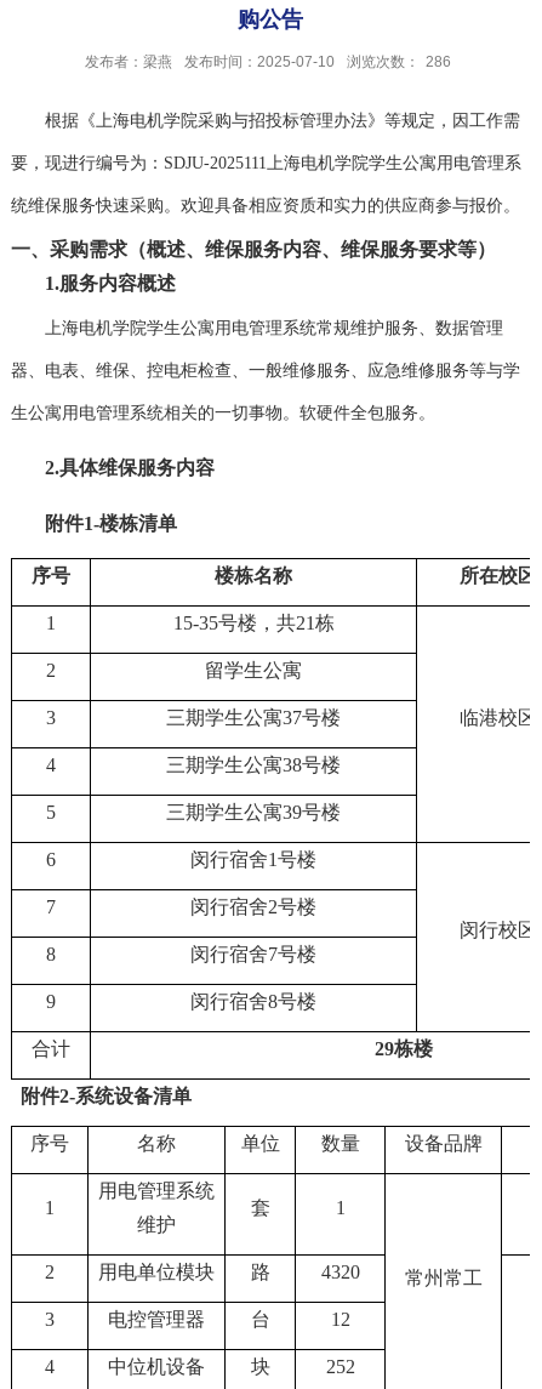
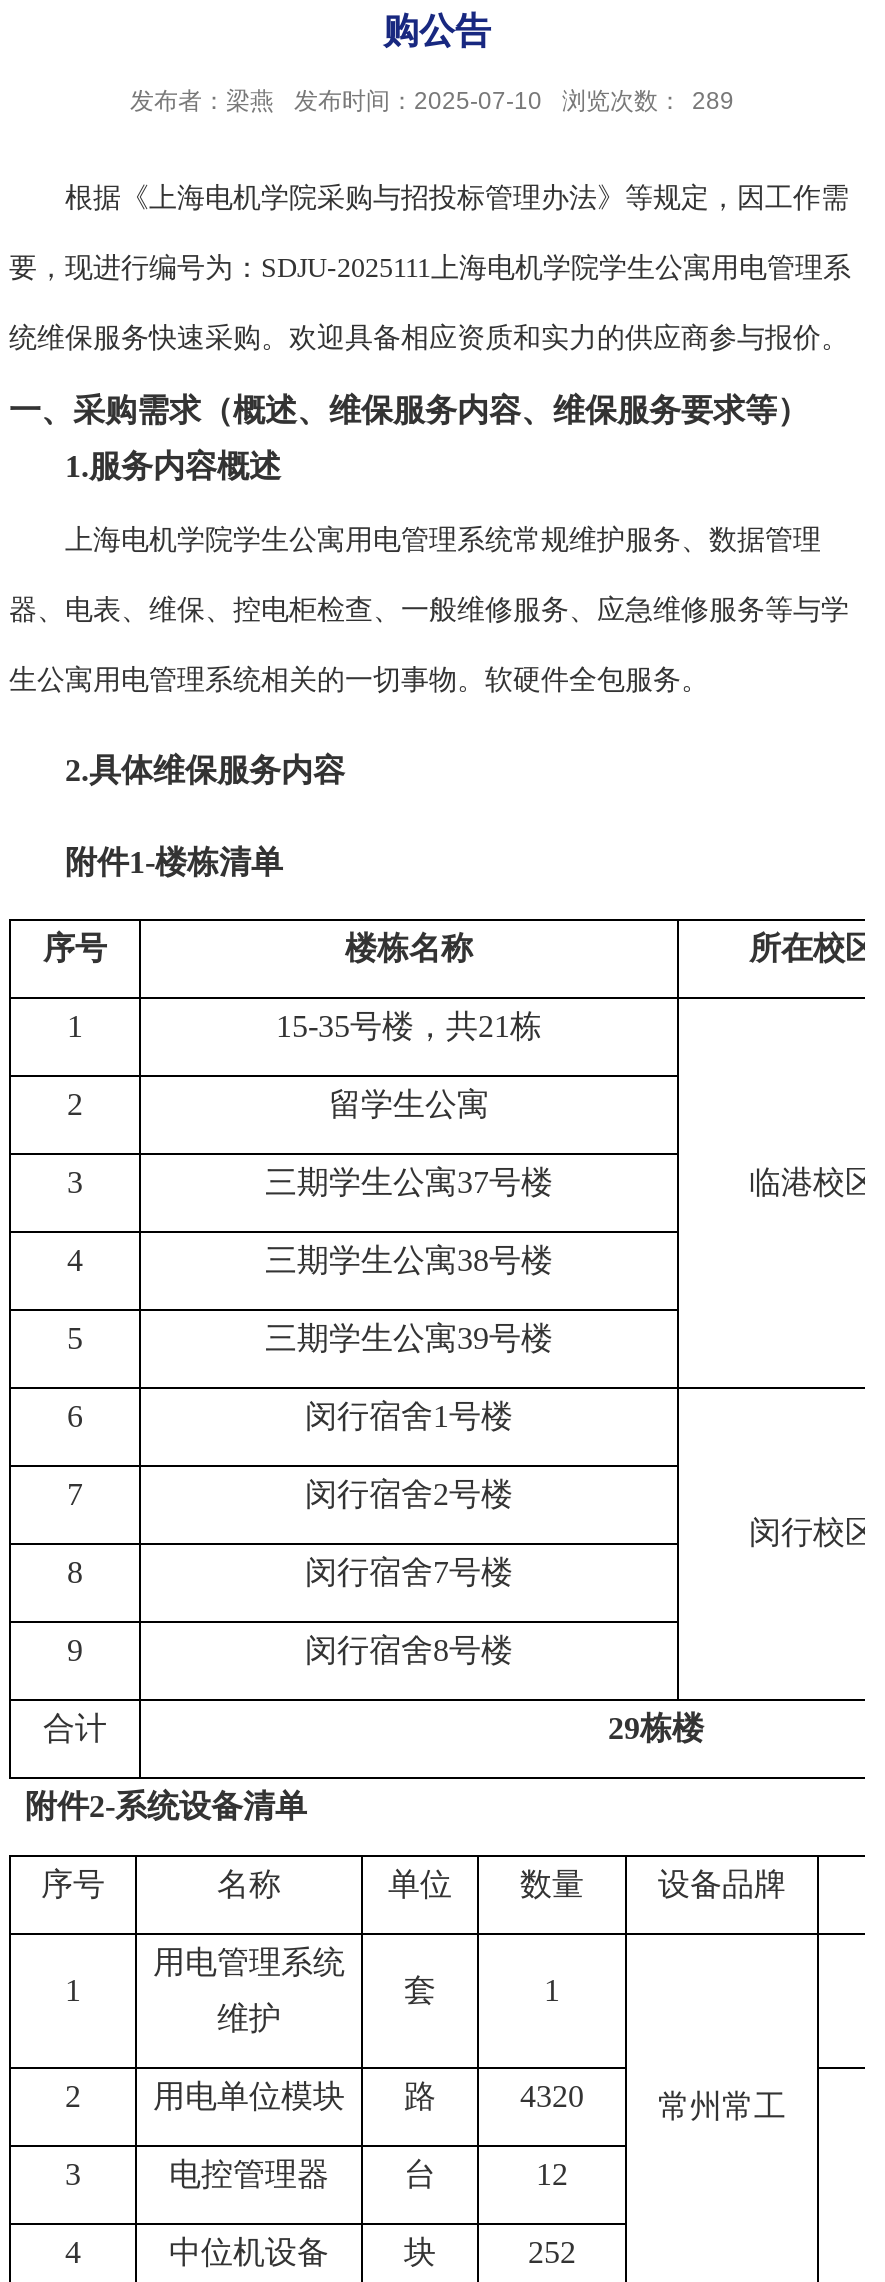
- 发布者：梁燕 发布时间：2025-07-10 浏览次数： 286
+ 发布者：梁燕 发布时间：2025-07-10 浏览次数： 289
